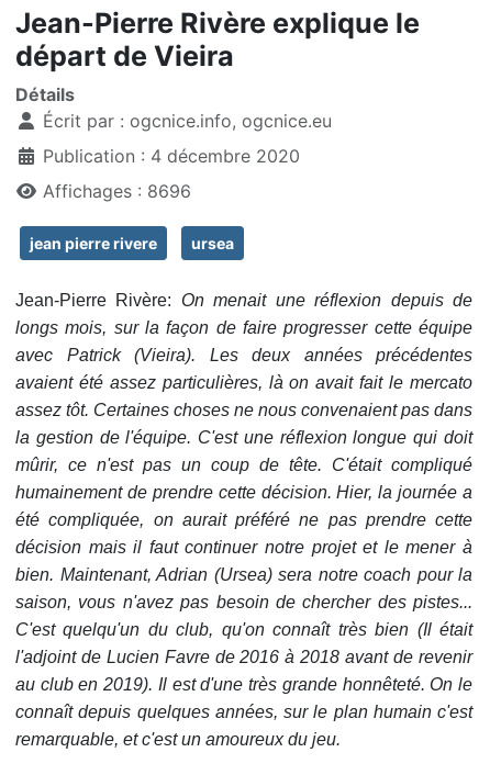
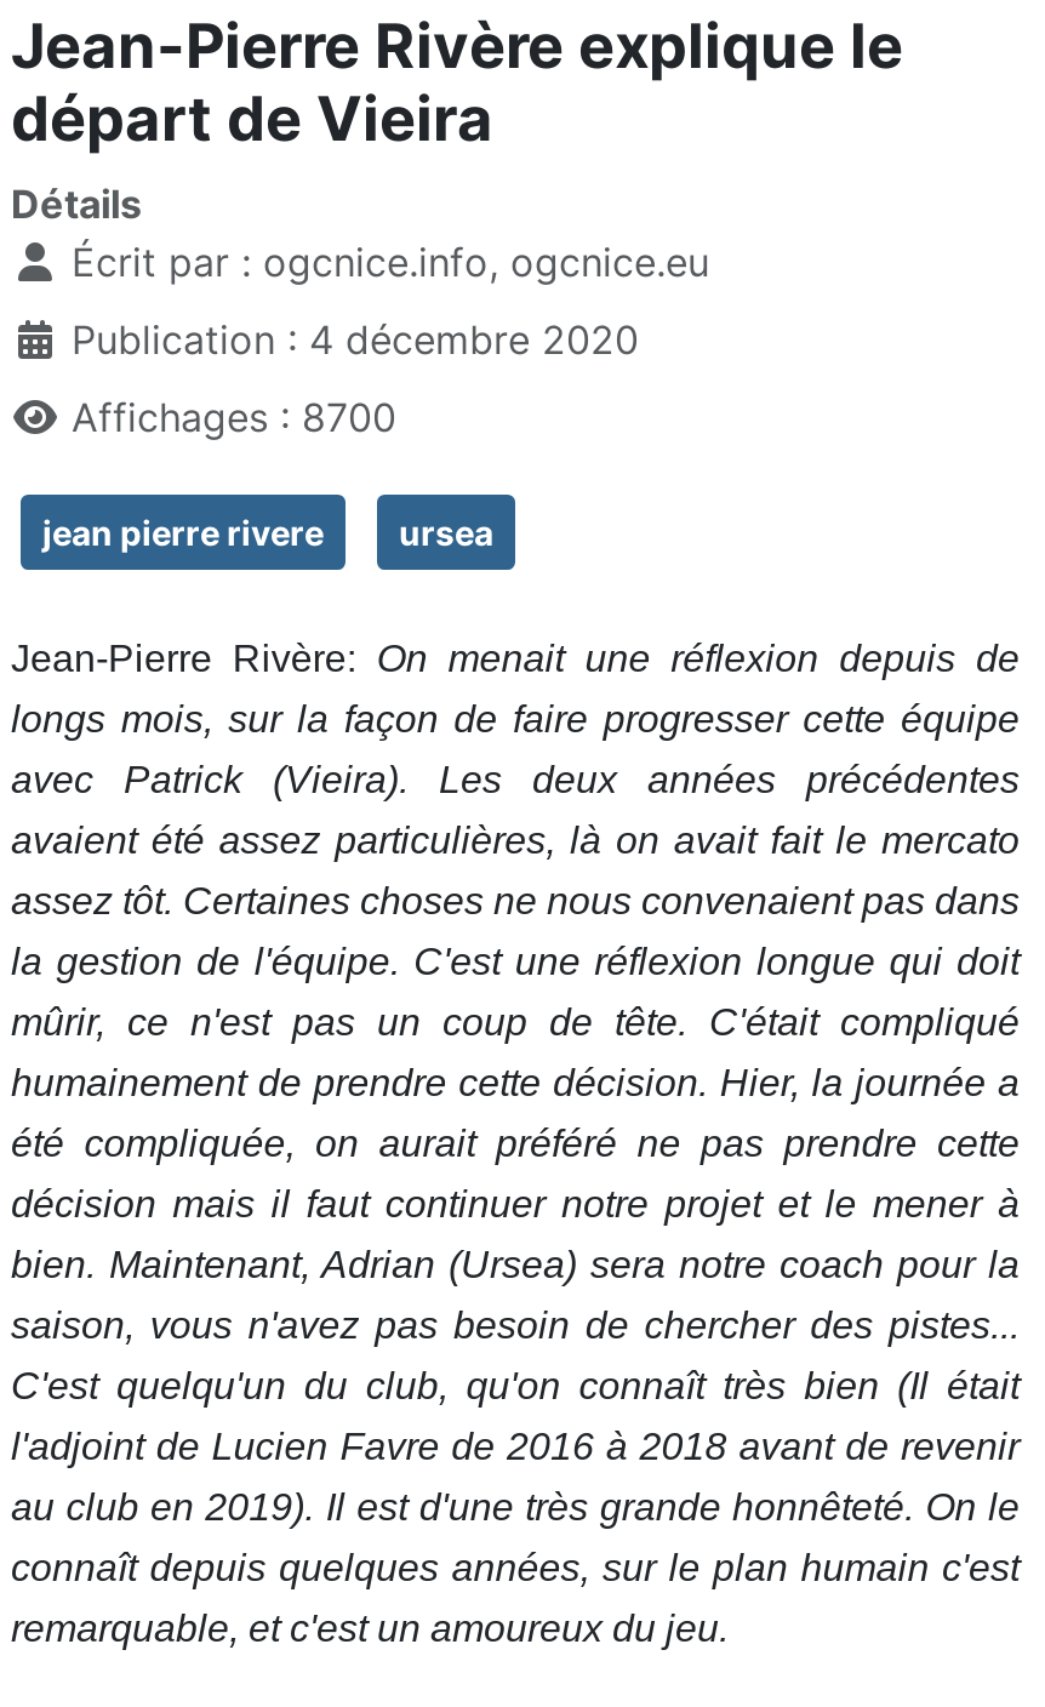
- Affichages : 8696
+ Affichages : 8700
